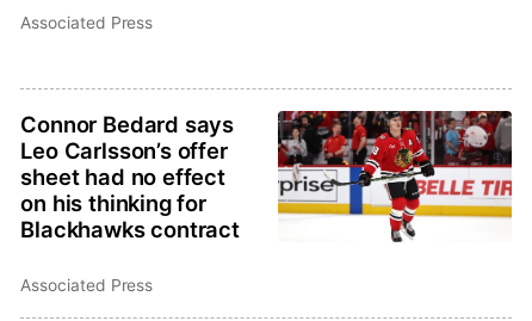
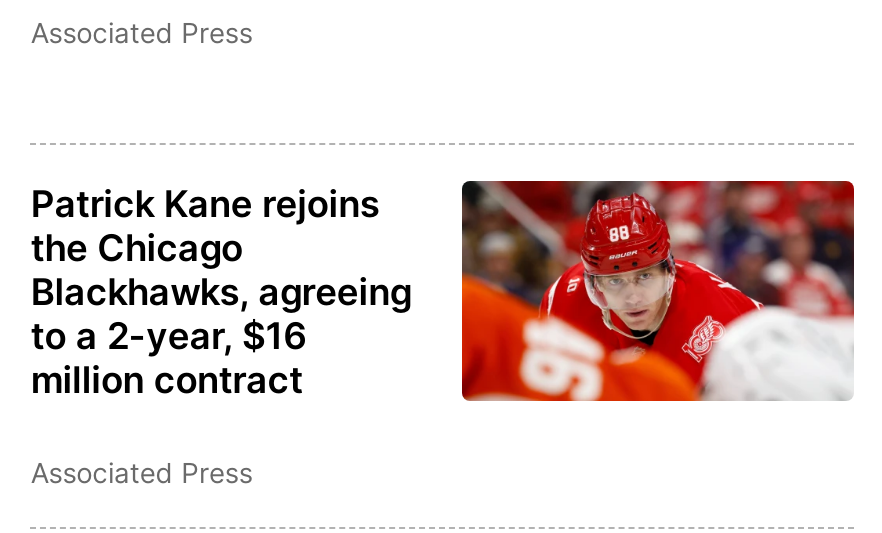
- [image]
- Connor Bedard says
- Leo Carlsson’s offer
- sheet had no effect
- on his thinking for
- Blackhawks contract
+ [image]
+ Patrick Kane rejoins
+ the Chicago
+ Blackhawks, agreeing
+ to a 2-year, $16
+ million contract
